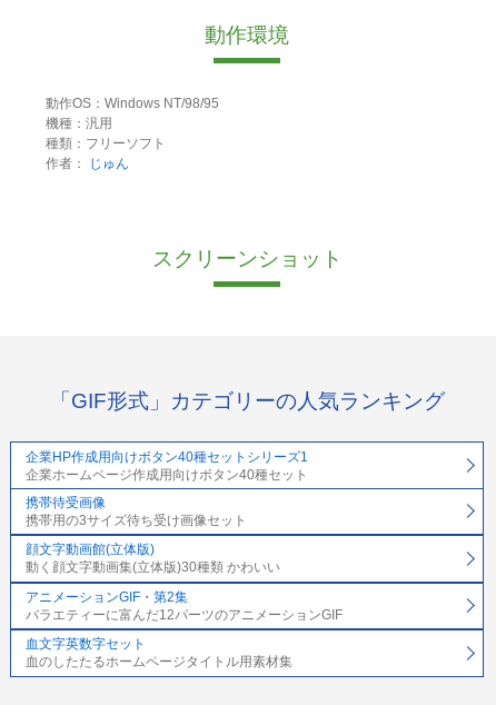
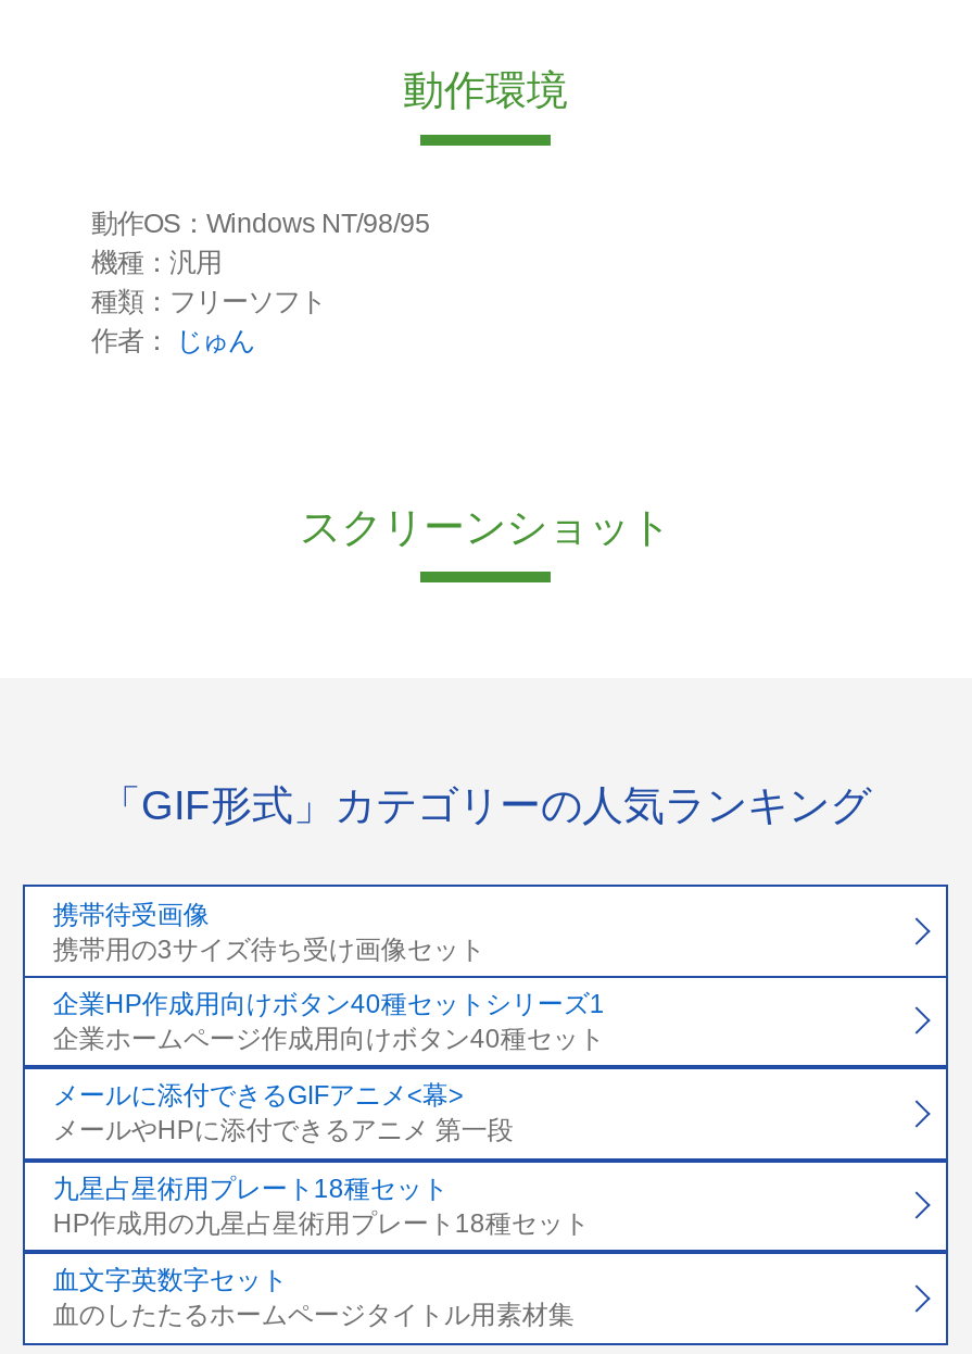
moved down: 企業HP作成用向けボタン40種セットシリーズ1 | 企業ホームページ作成用向けボタン40種セット

moved up: 携帯待受画像 | 携帯用の3サイズ待ち受け画像セット

- 顔文字動画館(立体版)
- 動く顔文字動画集(立体版)30種類 かわいい
- アニメーションGIF・第2集
- バラエティーに富んだ12パーツのアニメーションGIF
+ メールに添付できるGIFアニメ<幕>
+ メールやHPに添付できるアニメ 第一段
+ 九星占星術用プレート18種セット
+ HP作成用の九星占星術用プレート18種セット
